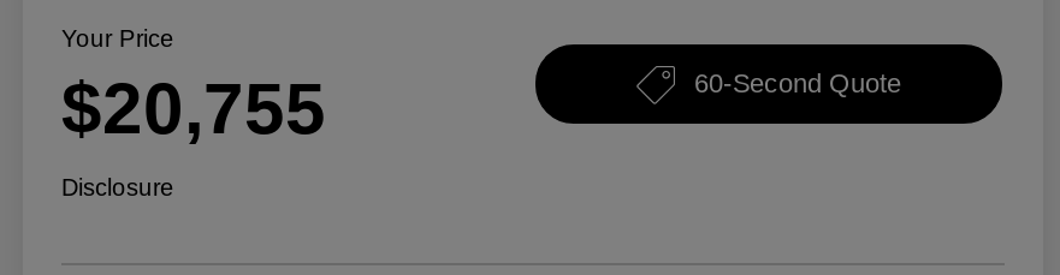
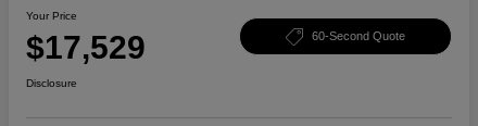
- $20,755
+ $17,529
